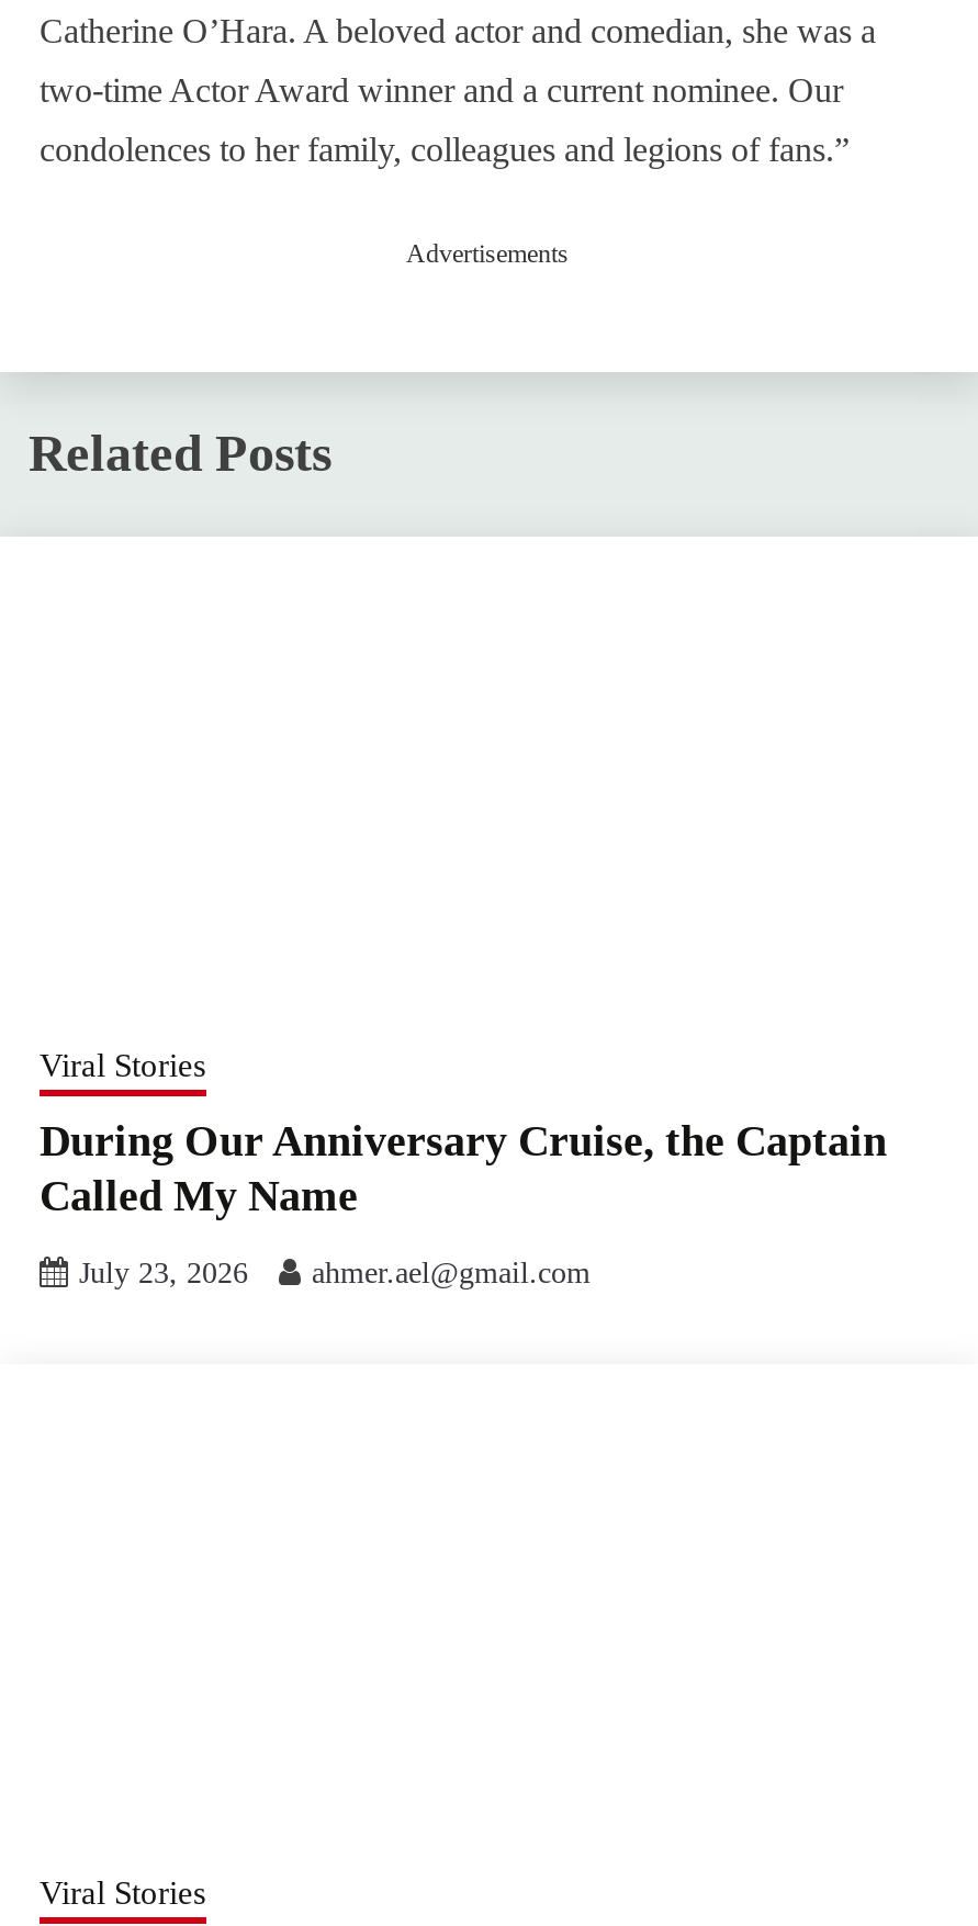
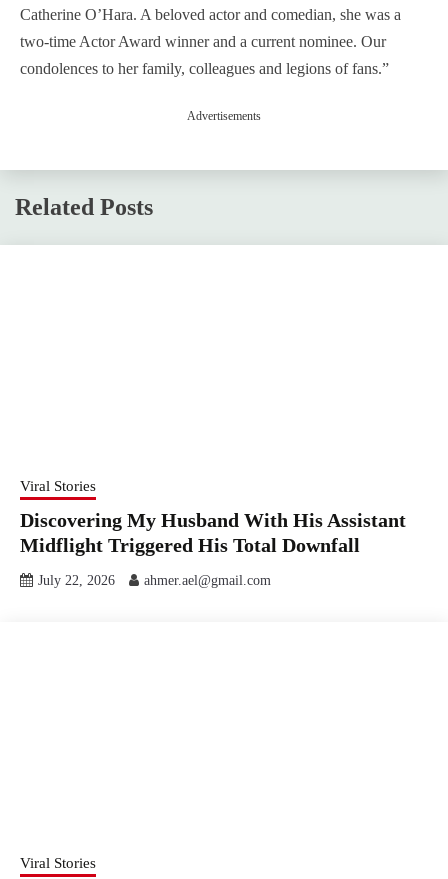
- During Our Anniversary Cruise, the Captain
- Called My Name
+ Discovering My Husband With His Assistant
+ Midflight Triggered His Total Downfall

- July 23, 2026 ahmer.ael@gmail.com
+ July 22, 2026 ahmer.ael@gmail.com
